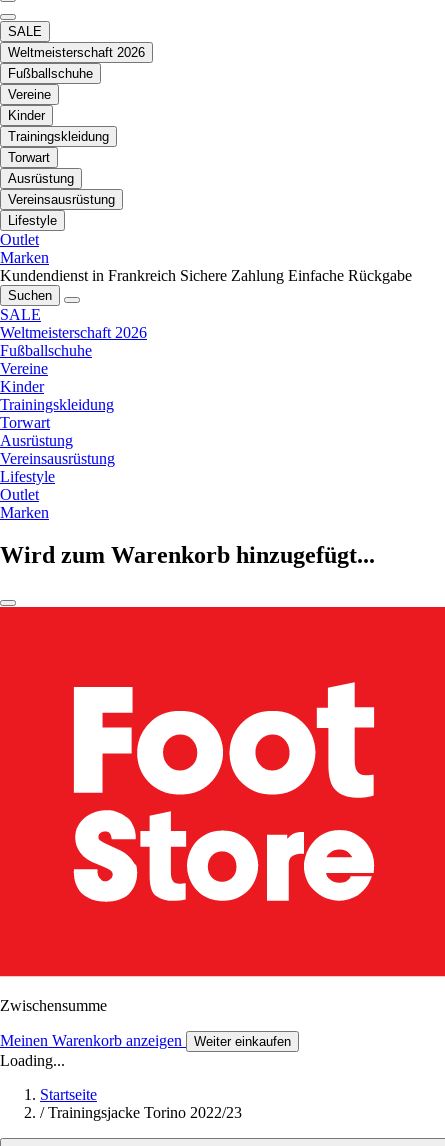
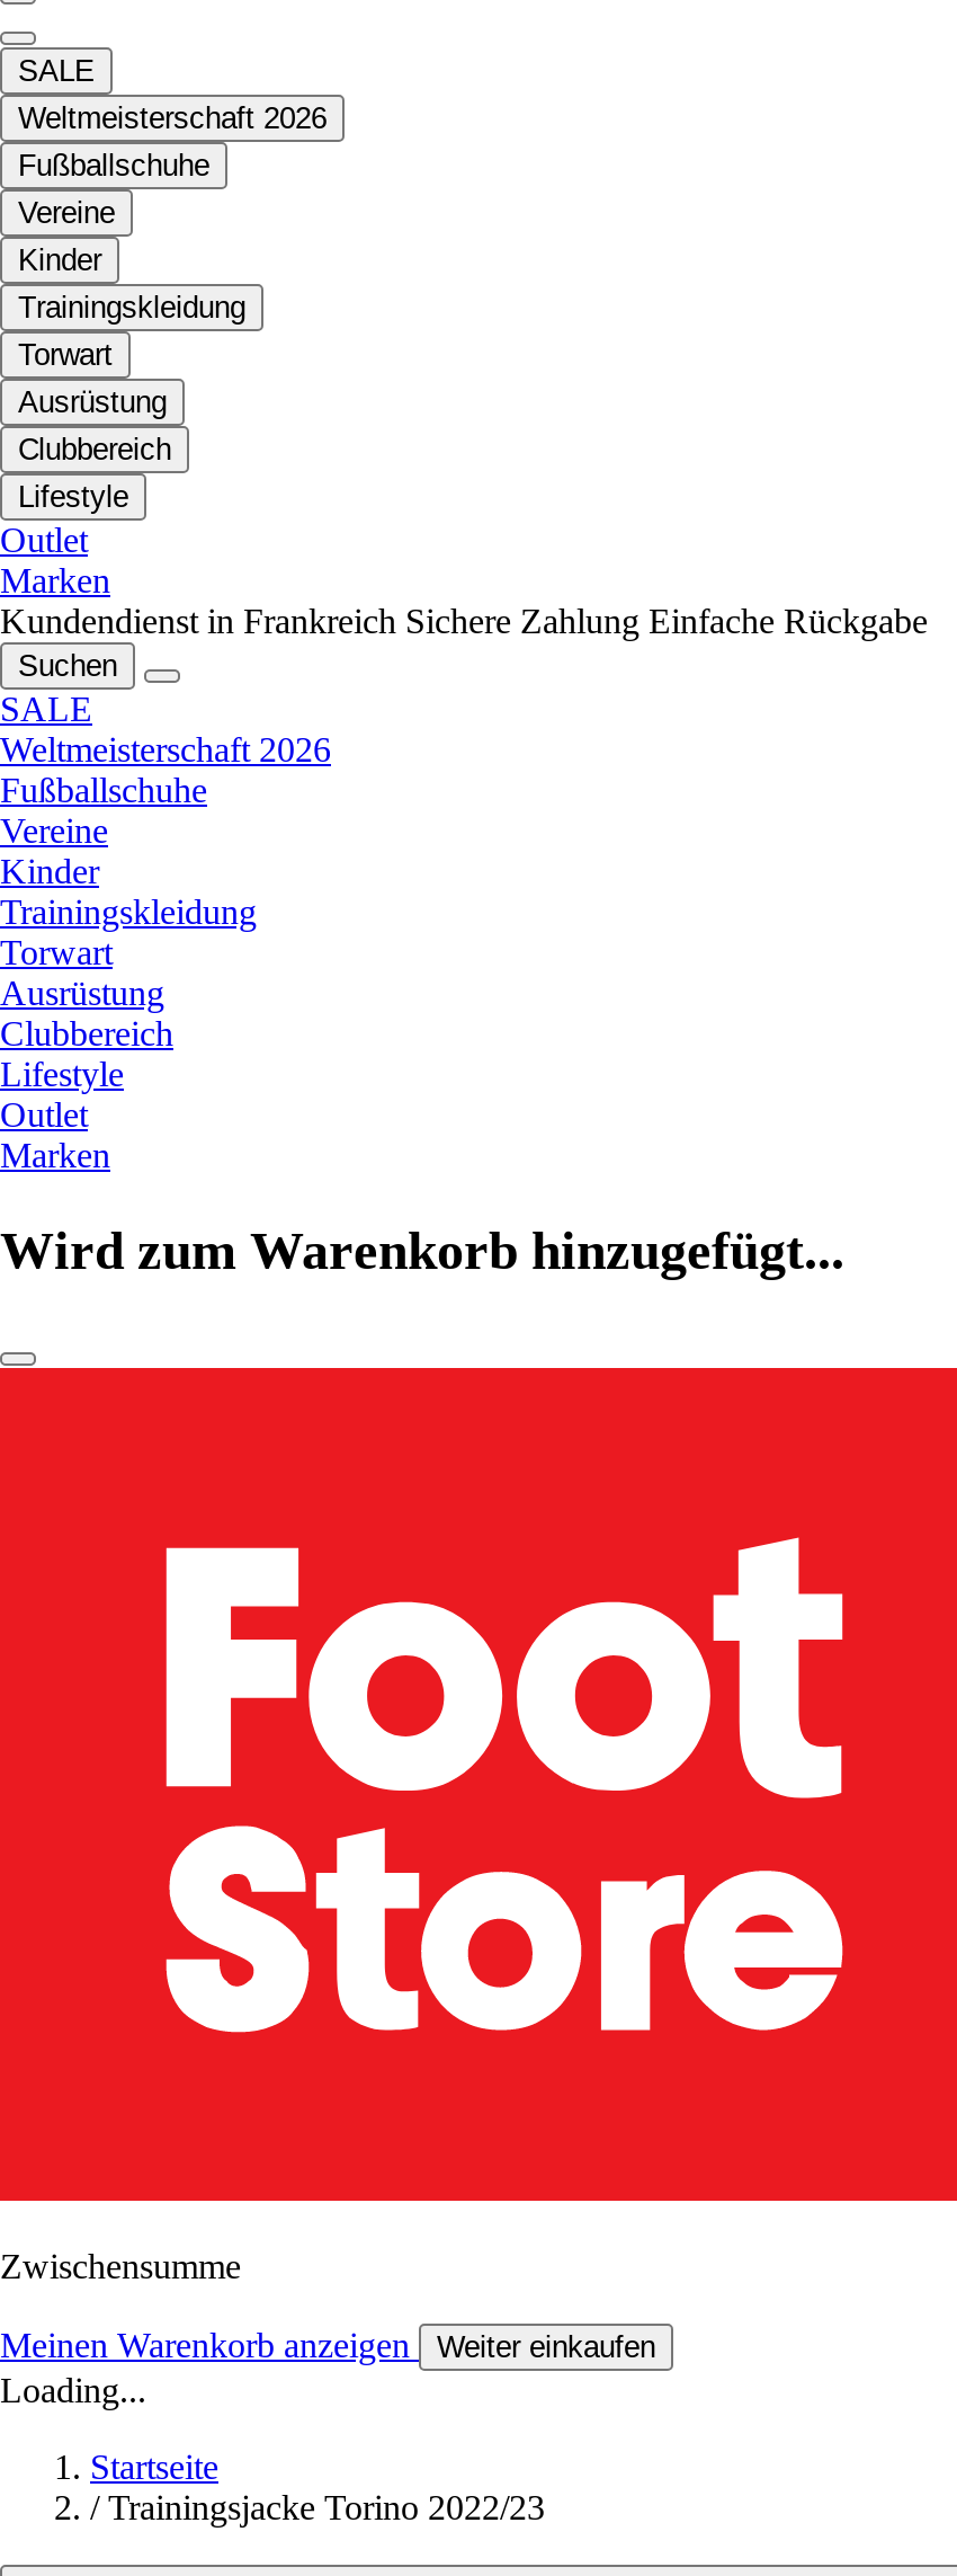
- Vereinsausrüstung
+ Clubbereich

- Vereinsausrüstung
+ Clubbereich
